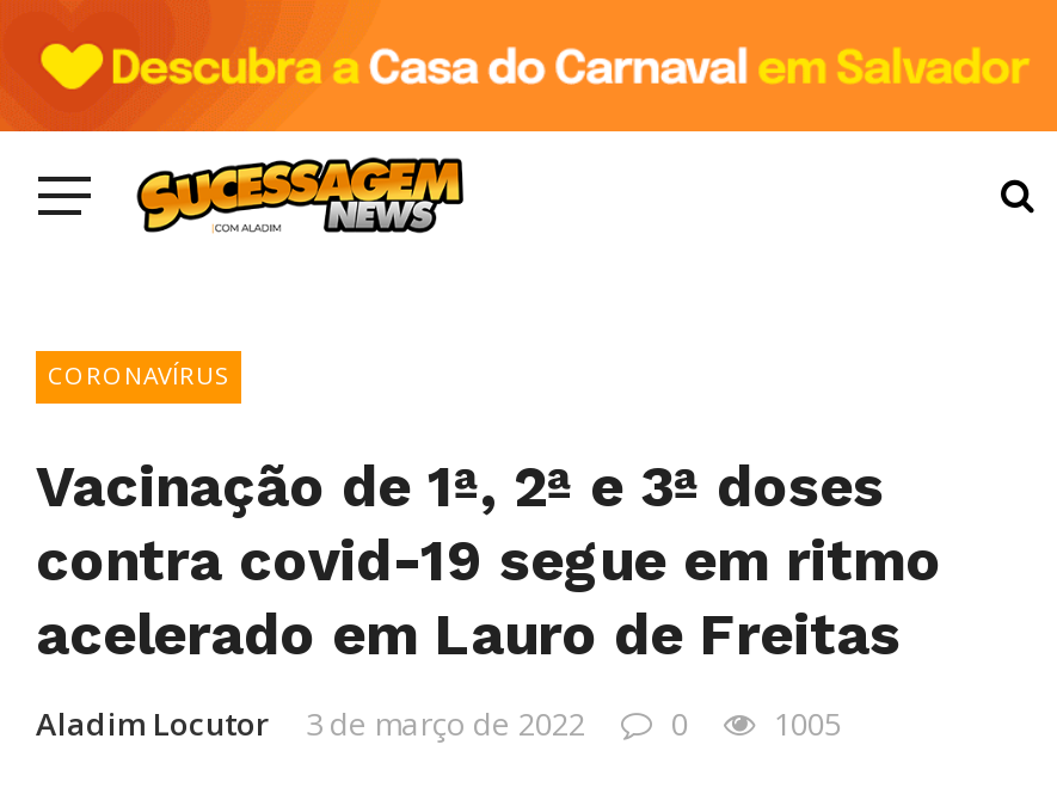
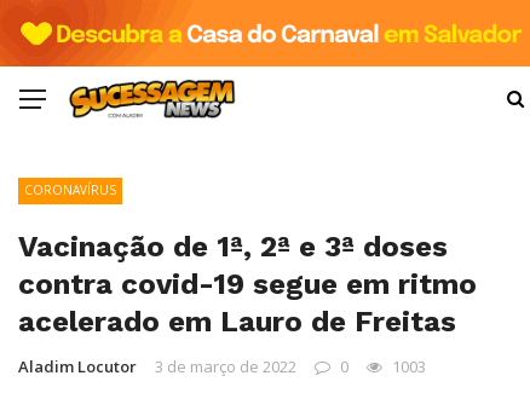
- Aladim Locutor 3 de março de 2022 0 1005
+ Aladim Locutor 3 de março de 2022 0 1003
